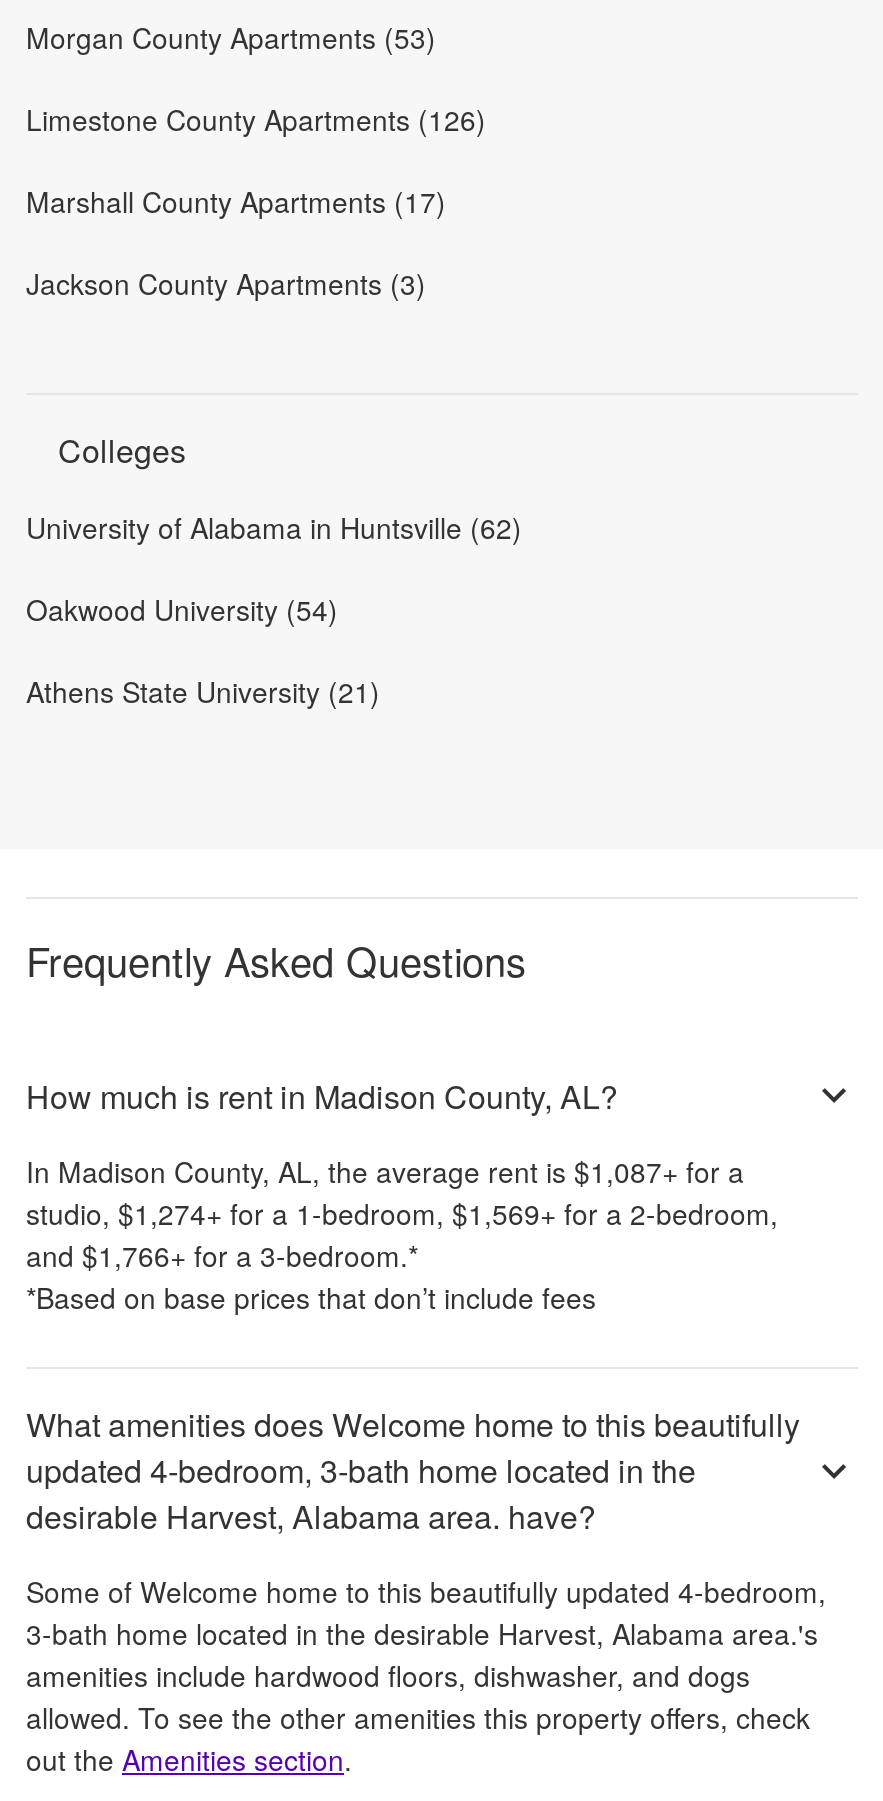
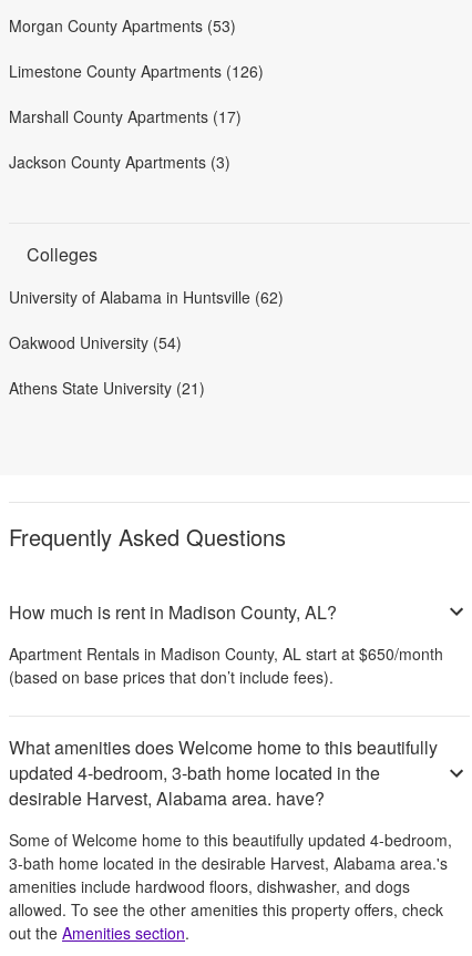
- In Madison County, AL, the average rent is $1,087+ for a
- studio, $1,274+ for a 1-bedroom, $1,569+ for a 2-bedroom,
- and $1,766+ for a 3-bedroom.*
- *Based on base prices that don’t include fees
+ Apartment Rentals in Madison County, AL start at $650/month
+ (based on base prices that don’t include fees).
